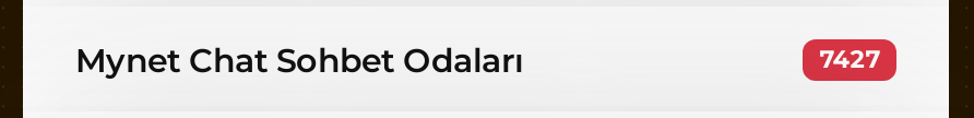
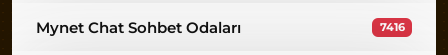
- 7427
+ 7416
